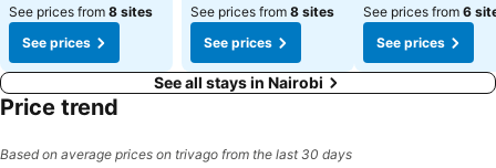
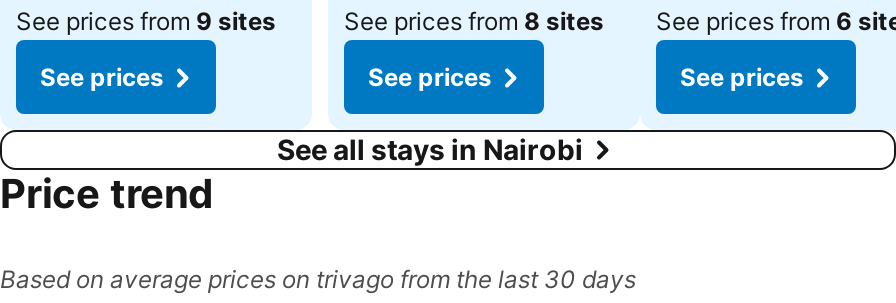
- See prices from 8 sites
+ See prices from 9 sites
